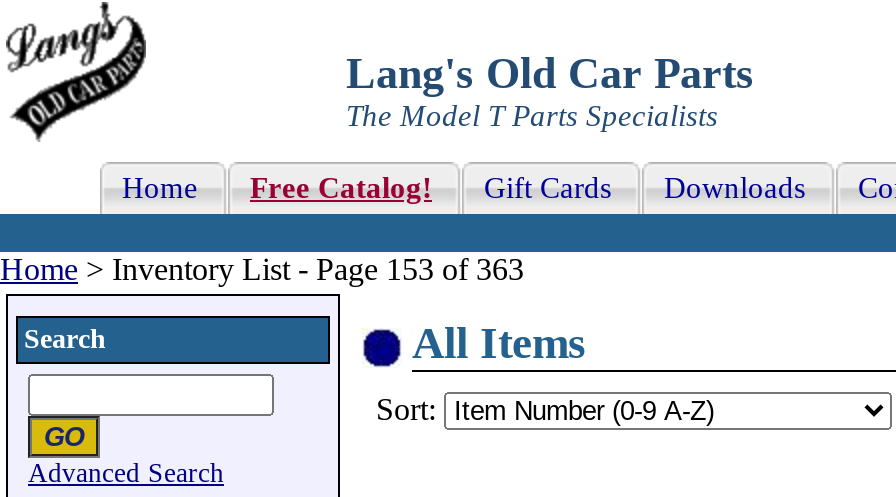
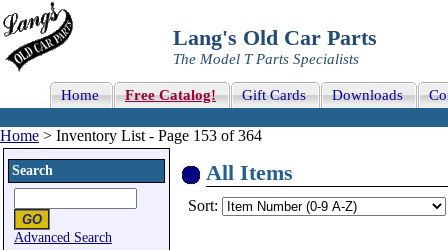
- Home> Inventory List - Page 153 of 363
+ Home> Inventory List - Page 153 of 364
